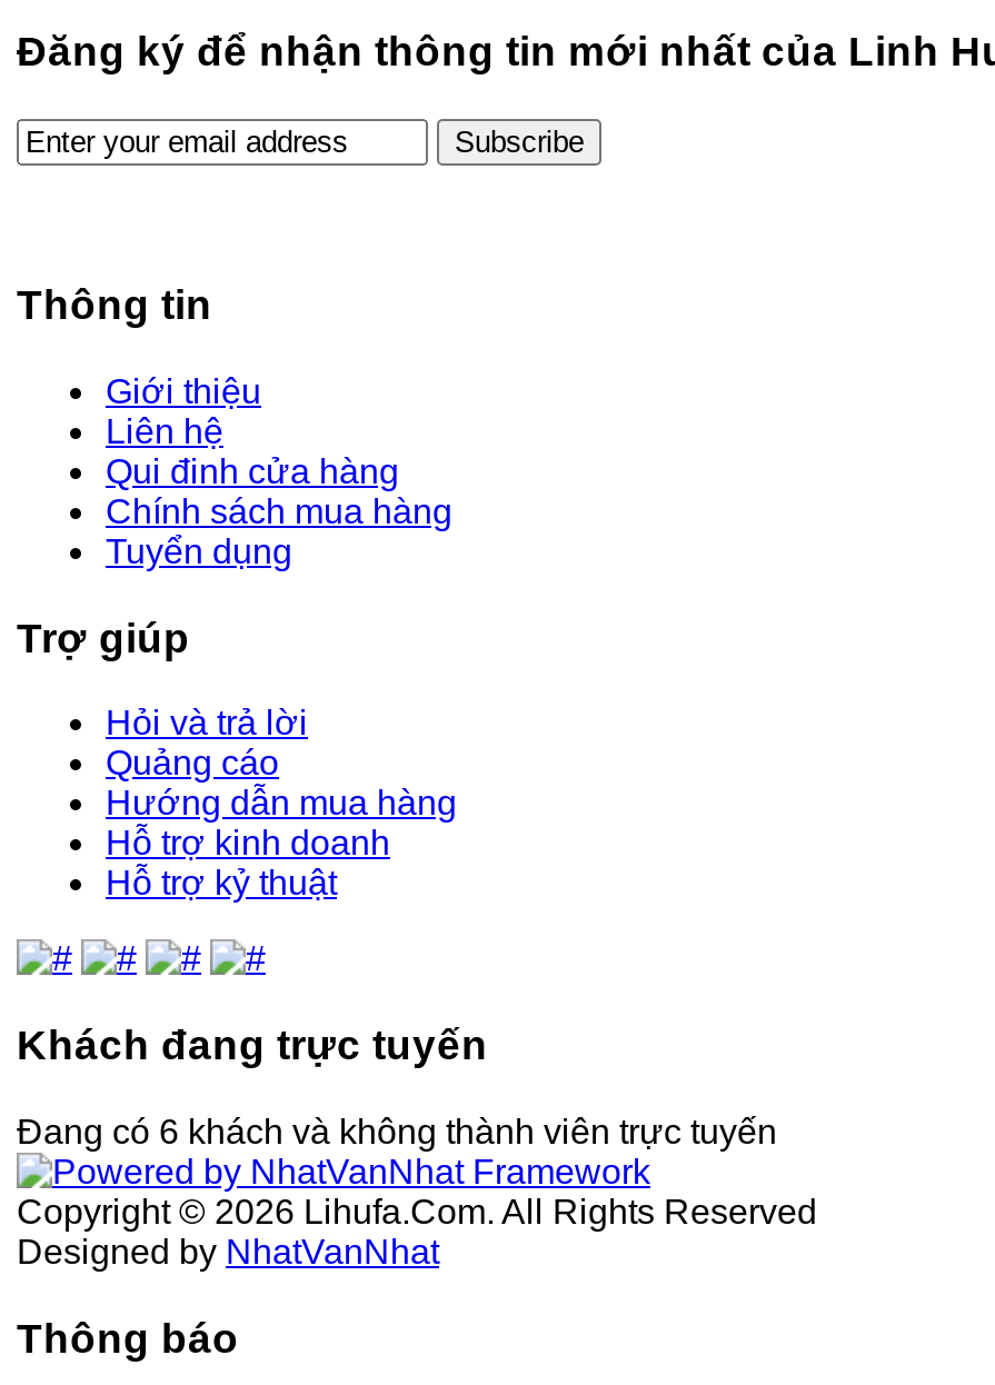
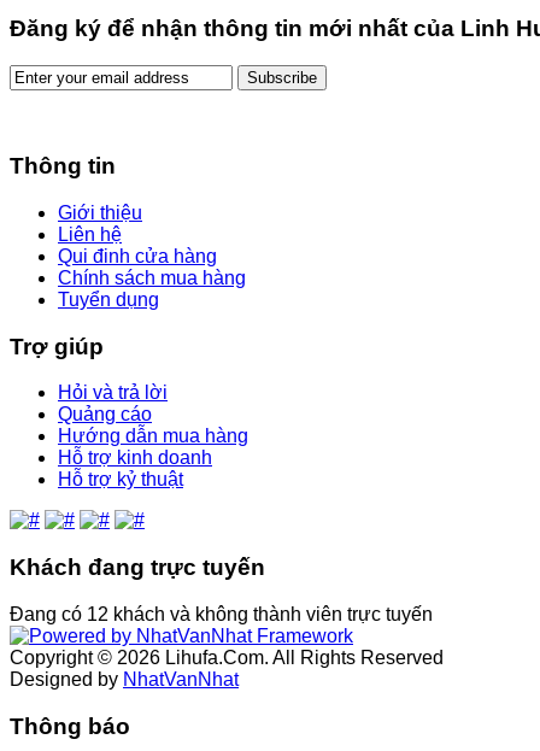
- Ðang có 6 khách và không thành viên trực tuyến
+ Ðang có 12 khách và không thành viên trực tuyến
